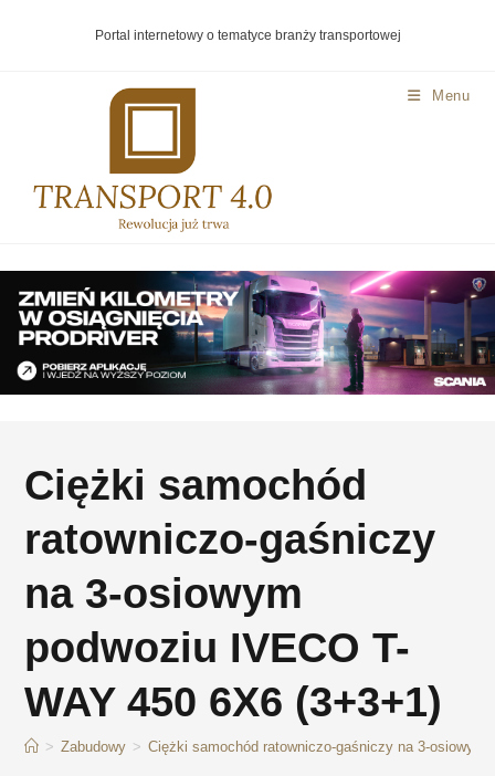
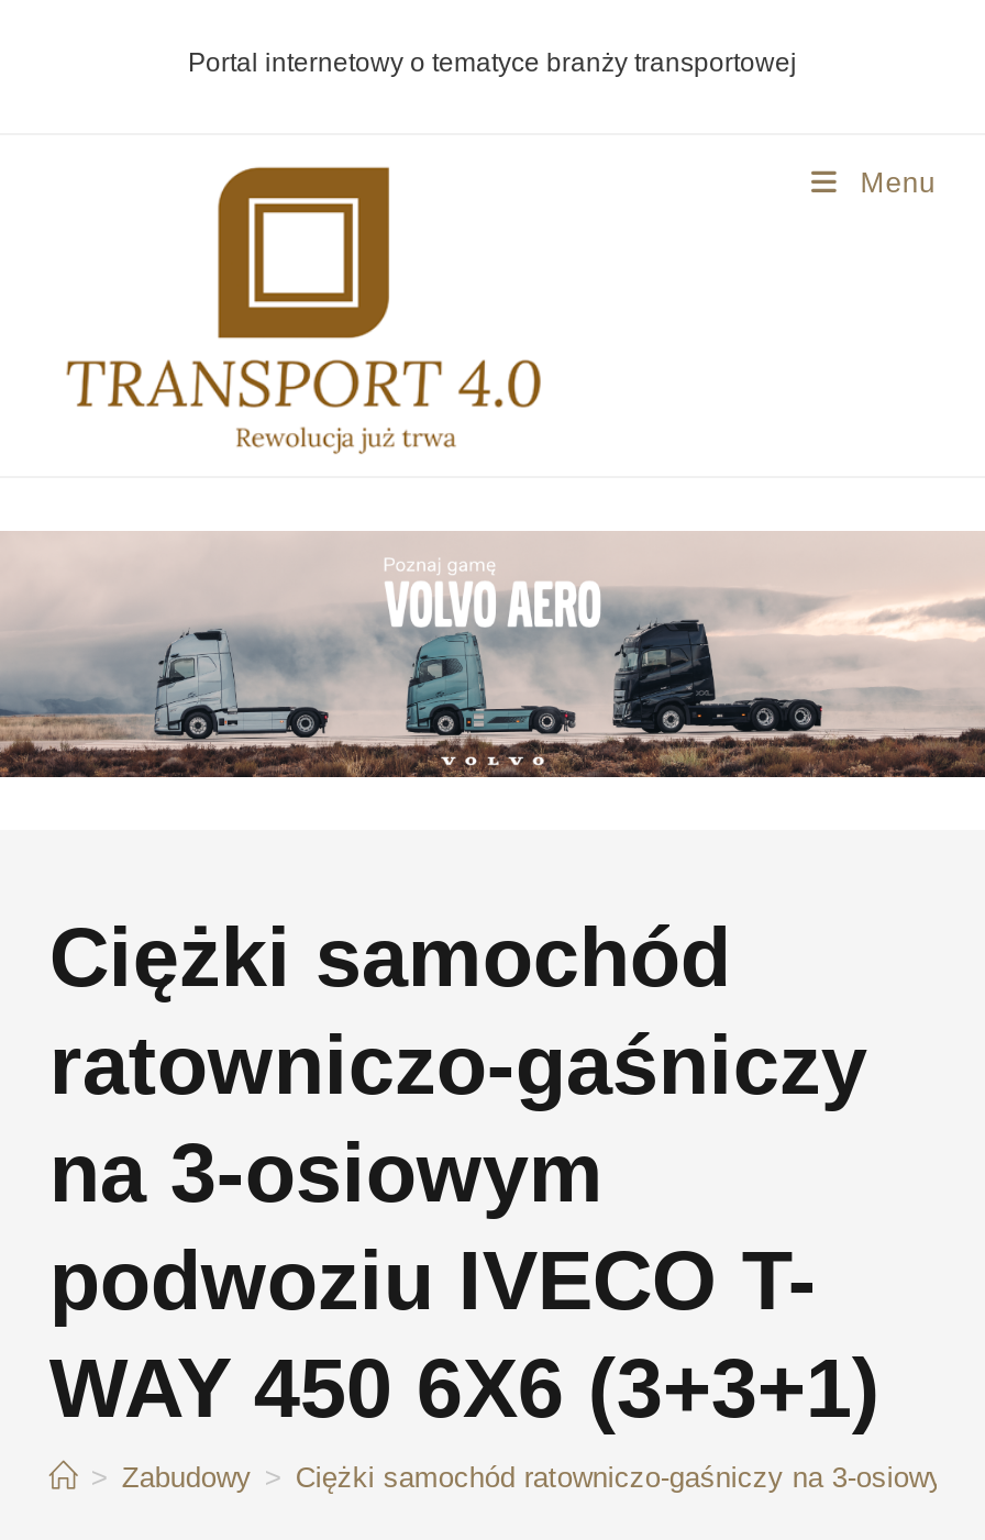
- [image]
+ [image]
